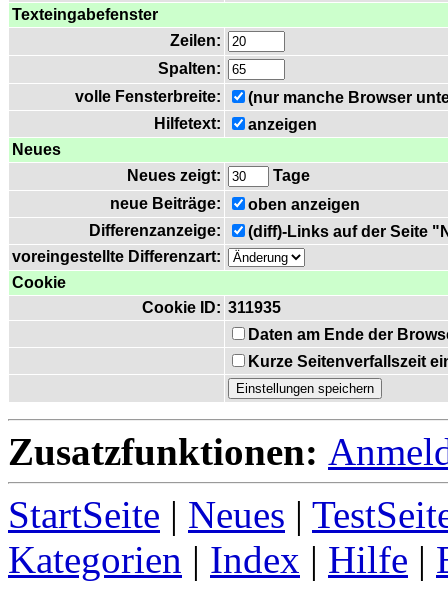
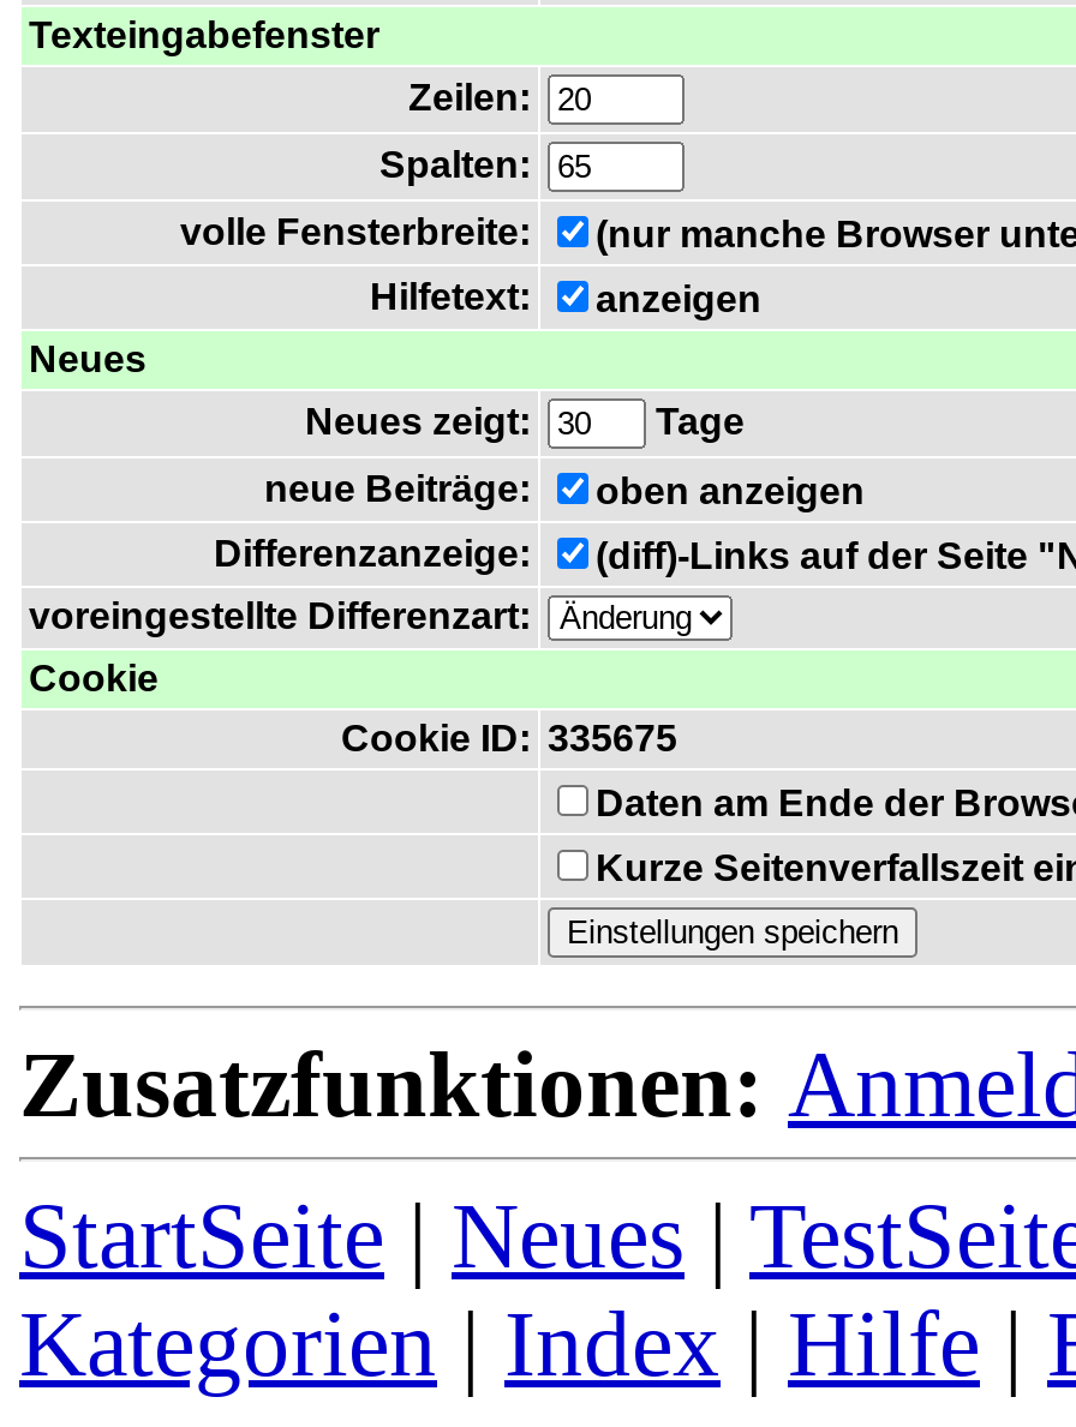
- Cookie ID: 311935
+ Cookie ID: 335675
